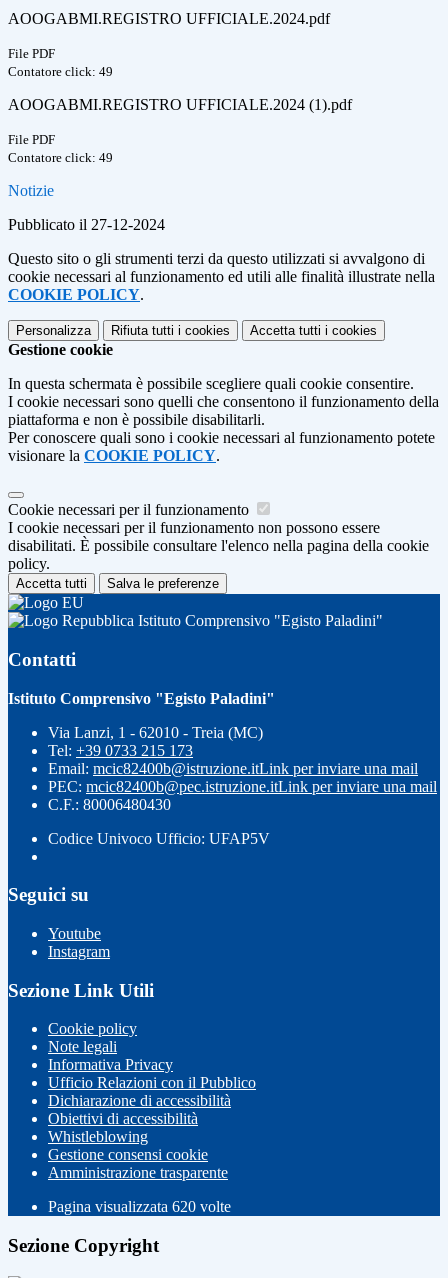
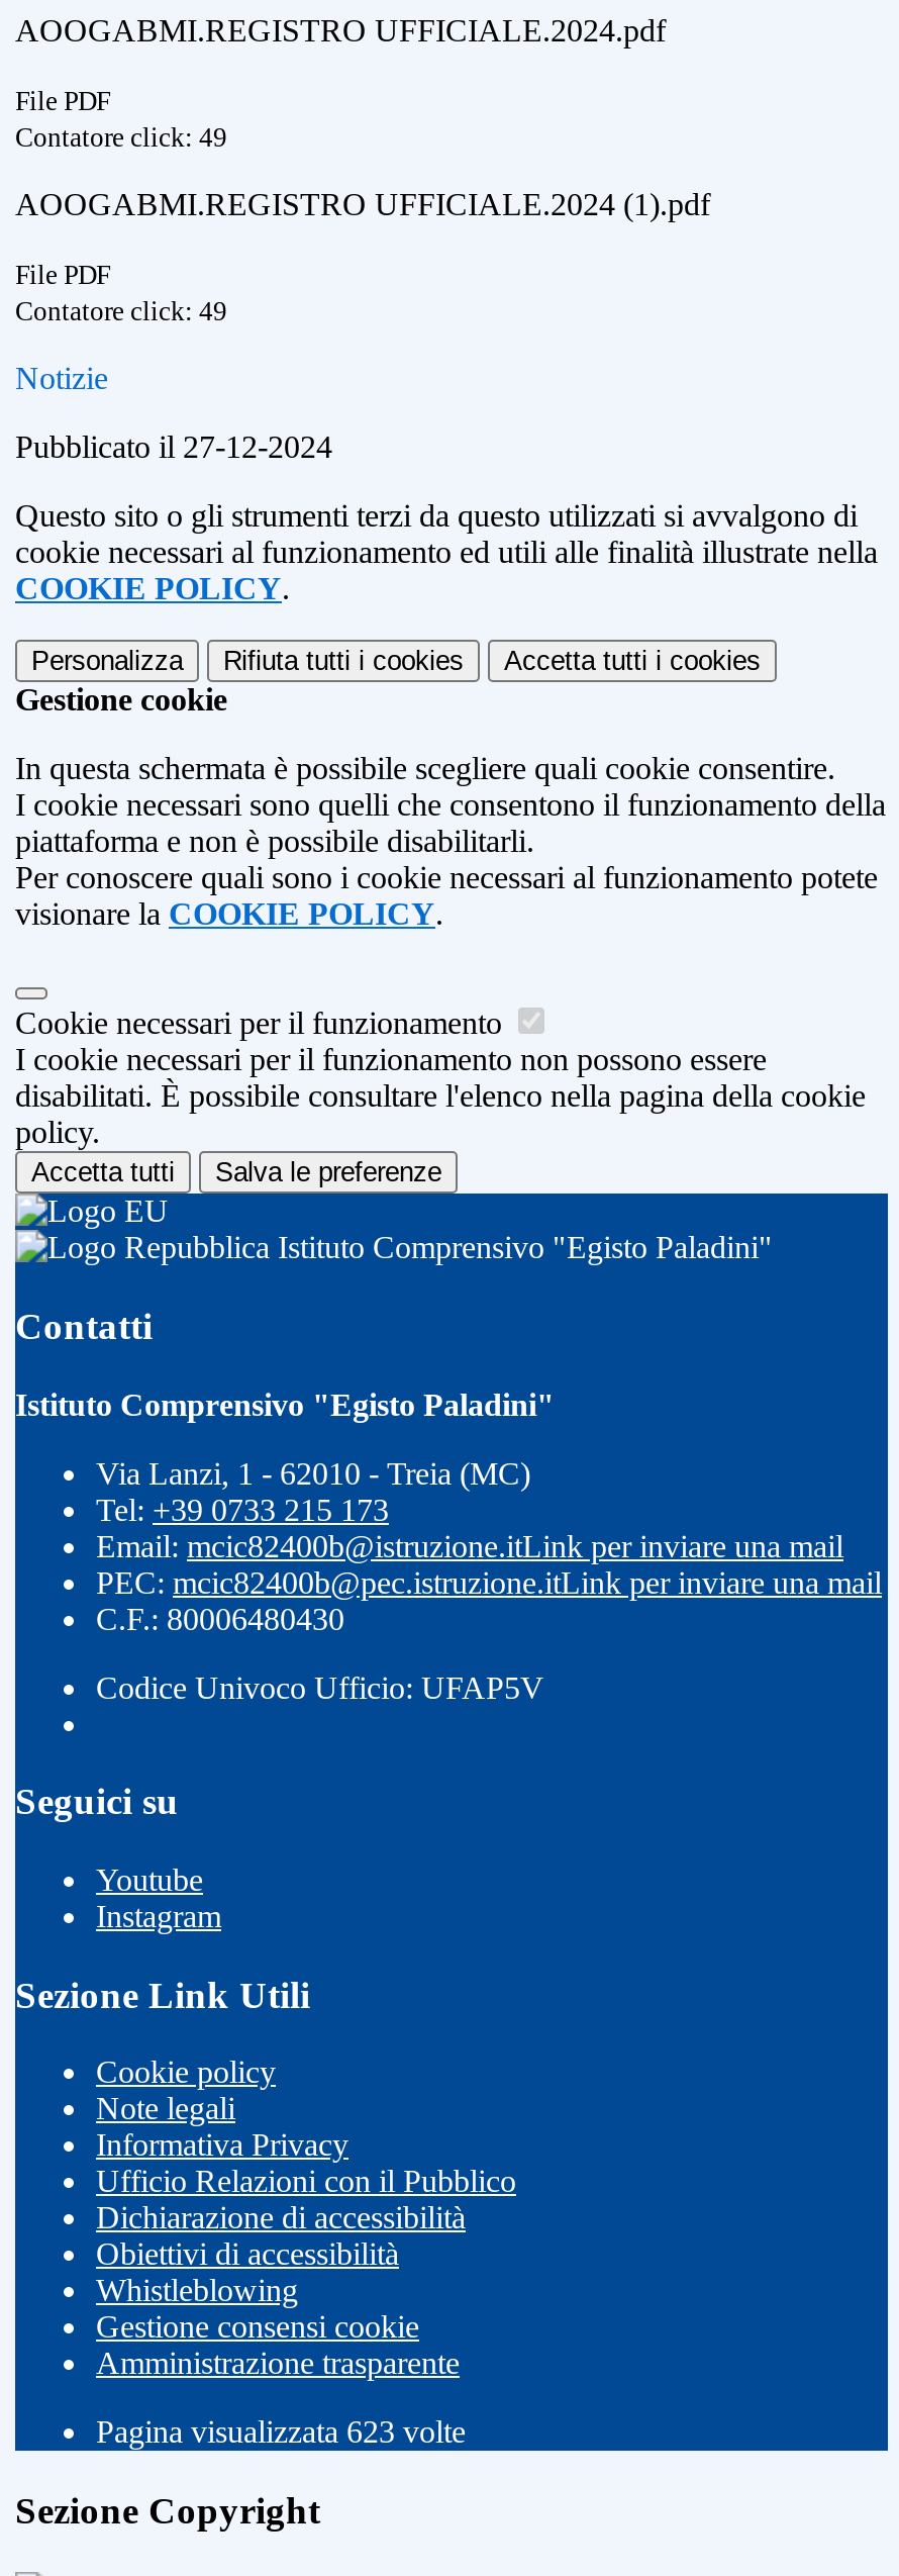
- Pagina visualizzata 620 volte
+ Pagina visualizzata 623 volte
